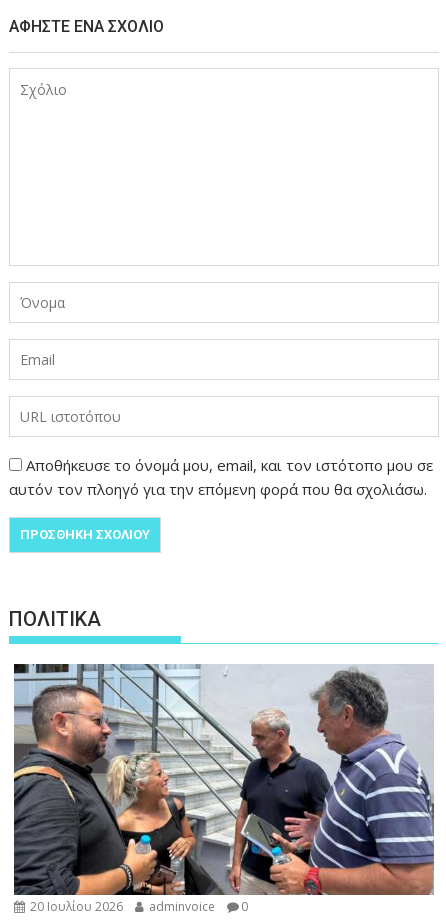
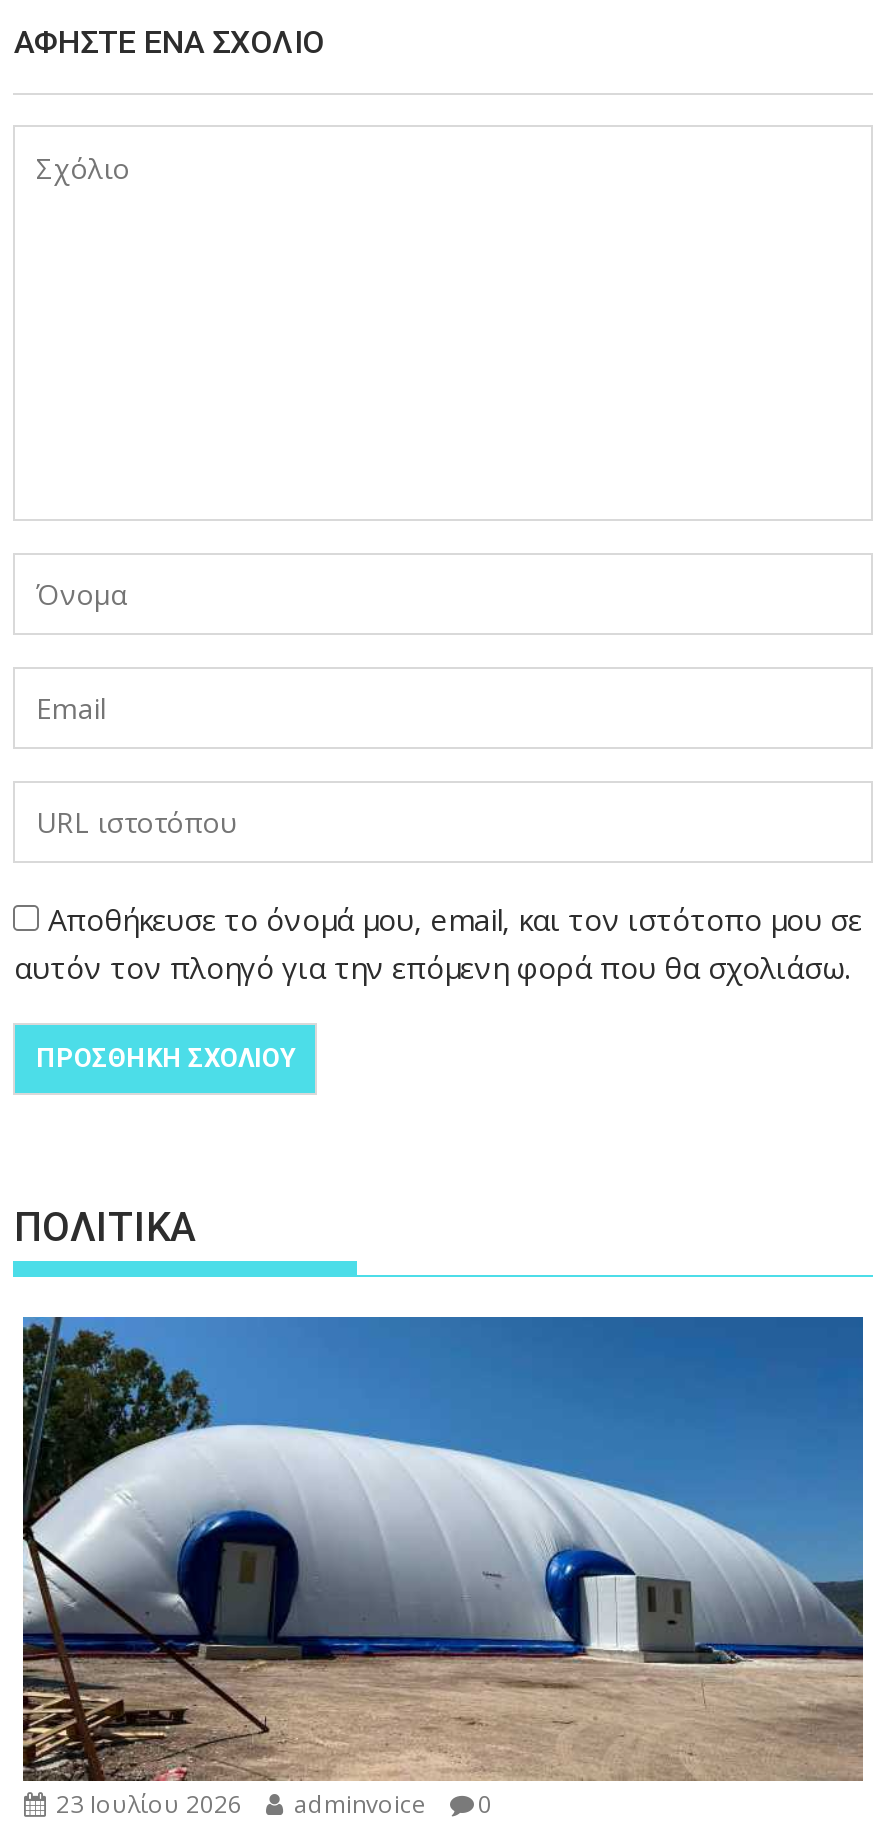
- [image]
- 20 Ιουλίου 2026 adminvoice 0
+ [image]
+ 23 Ιουλίου 2026 adminvoice 0
